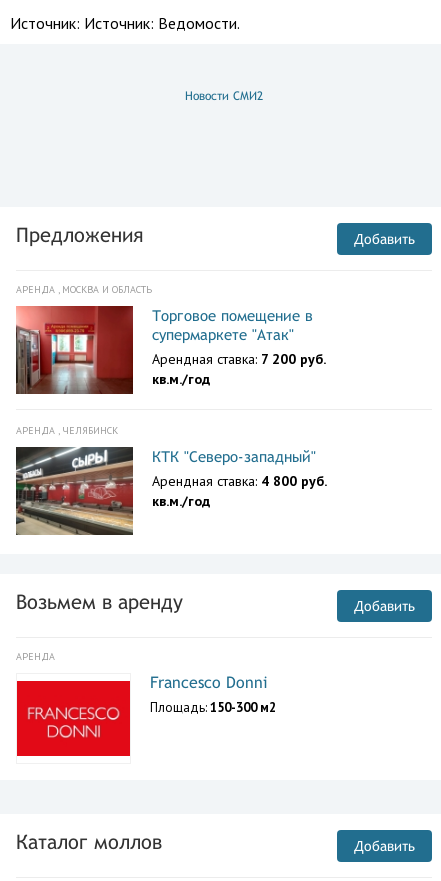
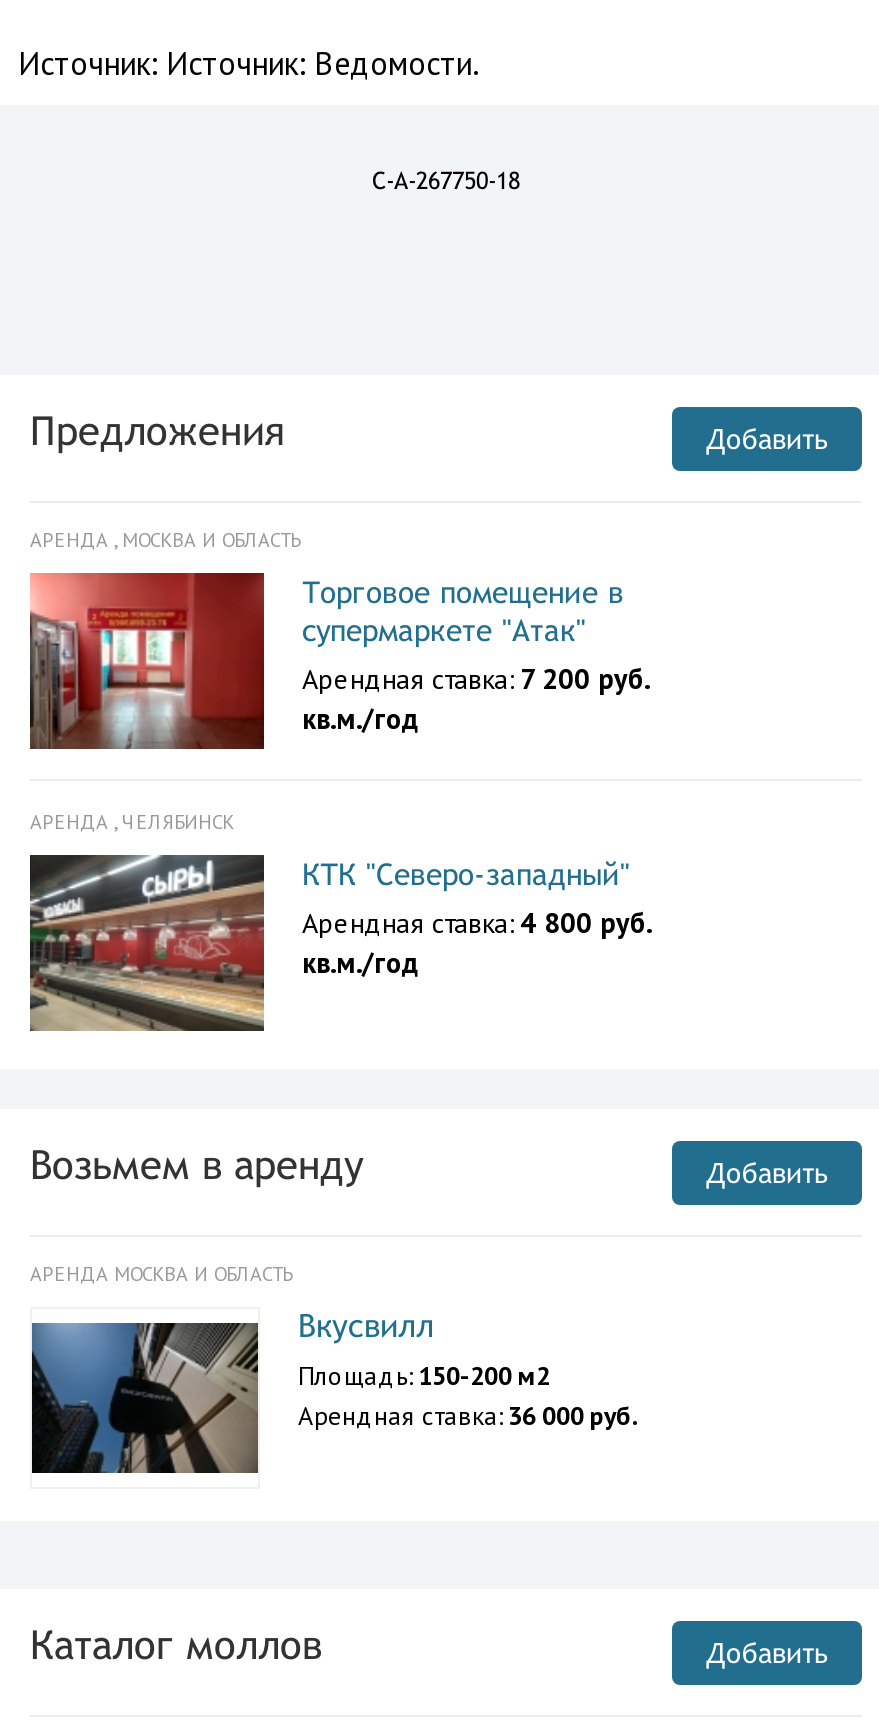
- Новости СМИ2
+ C-A-267750-18

- АРЕНДА
+ АРЕНДА МОСКВА И ОБЛАСТЬ

- [image]
- Francesco Donni
- Площадь: 150-300 м2
+ [image]
+ Вкусвилл
+ Площадь: 150-200 м2
+ Арендная ставка: 36 000 руб.
